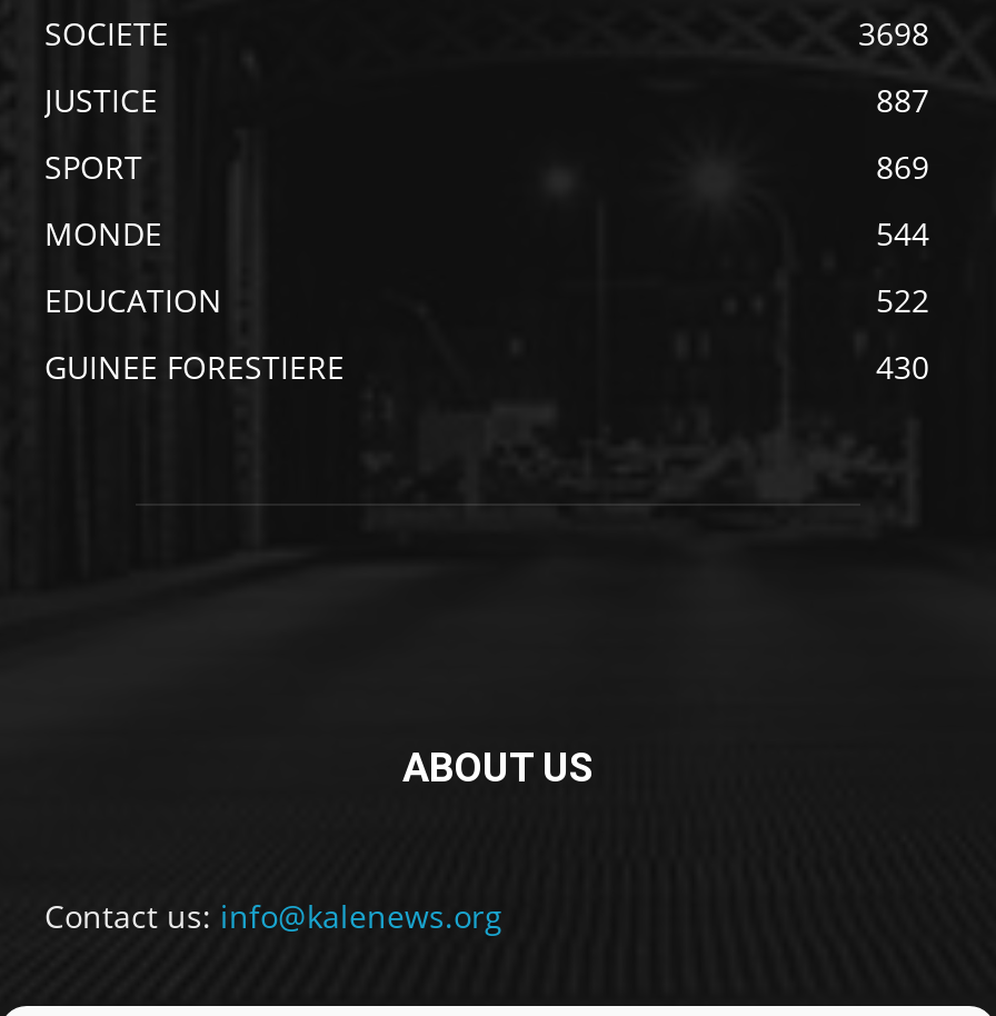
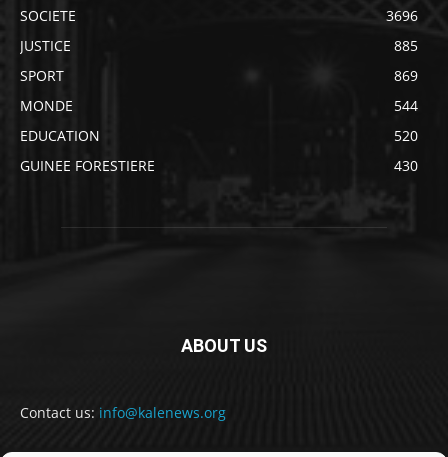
- 3698
+ 3696

- 887
+ 885

- 522
+ 520
